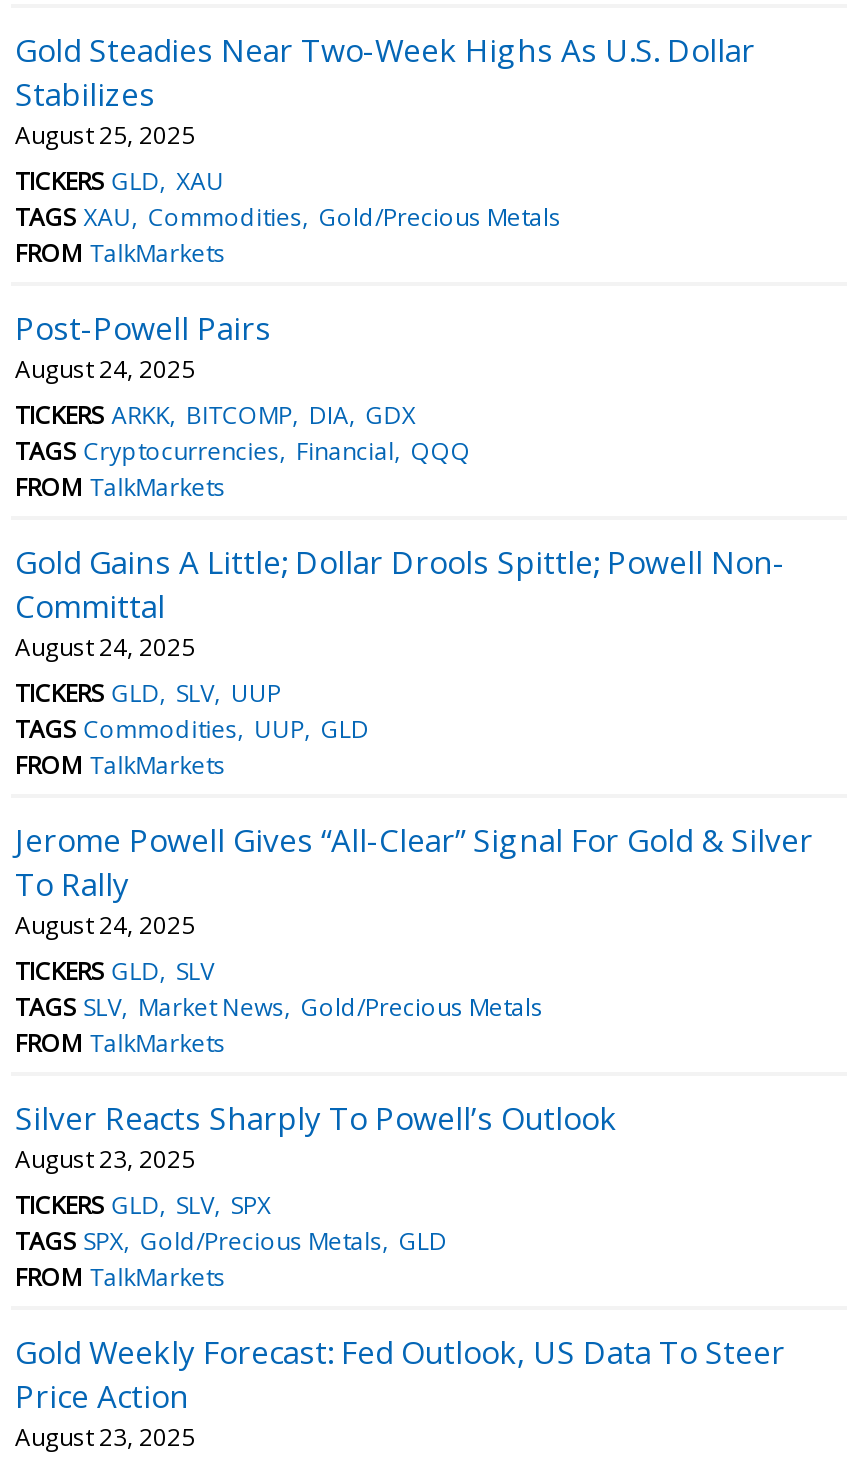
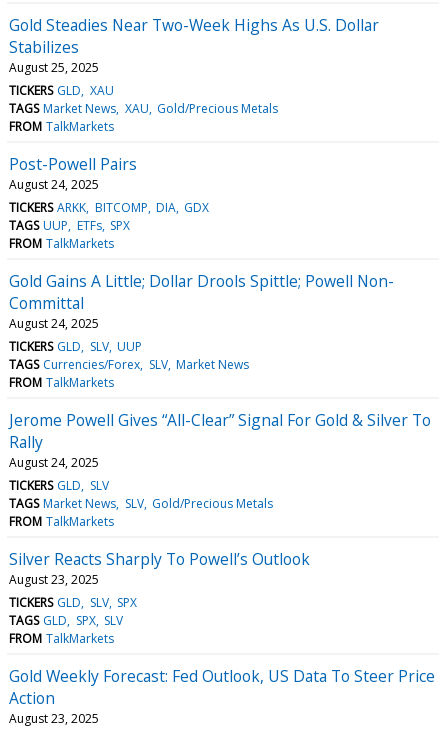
- TAGS XAU Commodities Gold/Precious Metals
+ TAGS Market News XAU Gold/Precious Metals

- TAGS Cryptocurrencies Financial QQQ
+ TAGS UUP ETFs SPX

- TAGS Commodities UUP GLD
+ TAGS Currencies/Forex SLV Market News

- TAGS SLV Market News Gold/Precious Metals
+ TAGS Market News SLV Gold/Precious Metals

- TAGS SPX Gold/Precious Metals GLD
+ TAGS GLD SPX SLV
